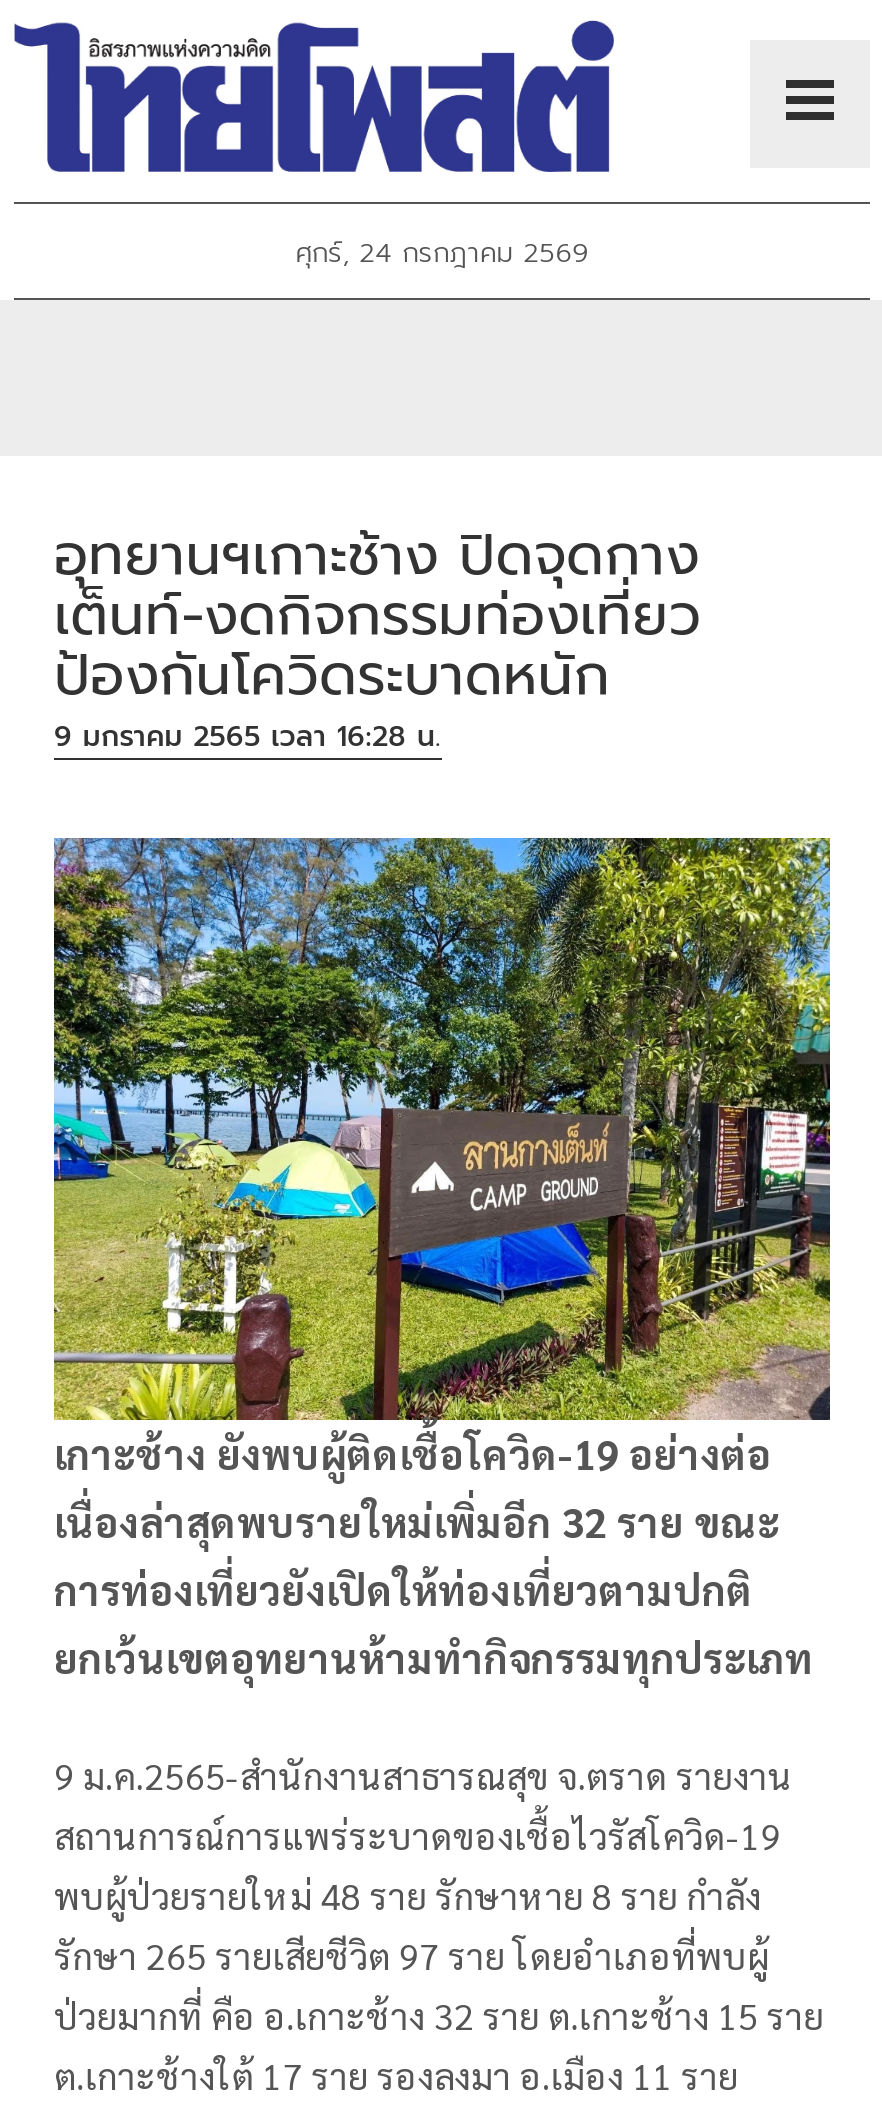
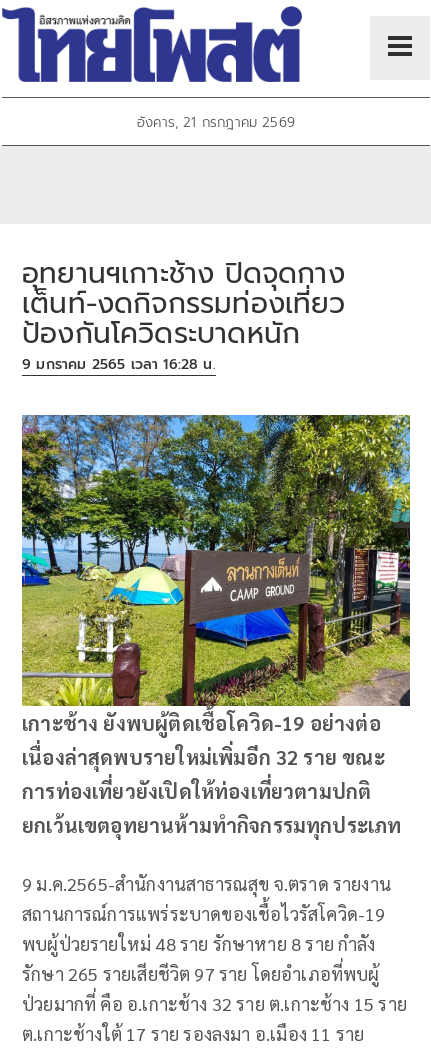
- ศุกร์, 24 กรกฎาคม 2569
+ อังคาร, 21 กรกฎาคม 2569
